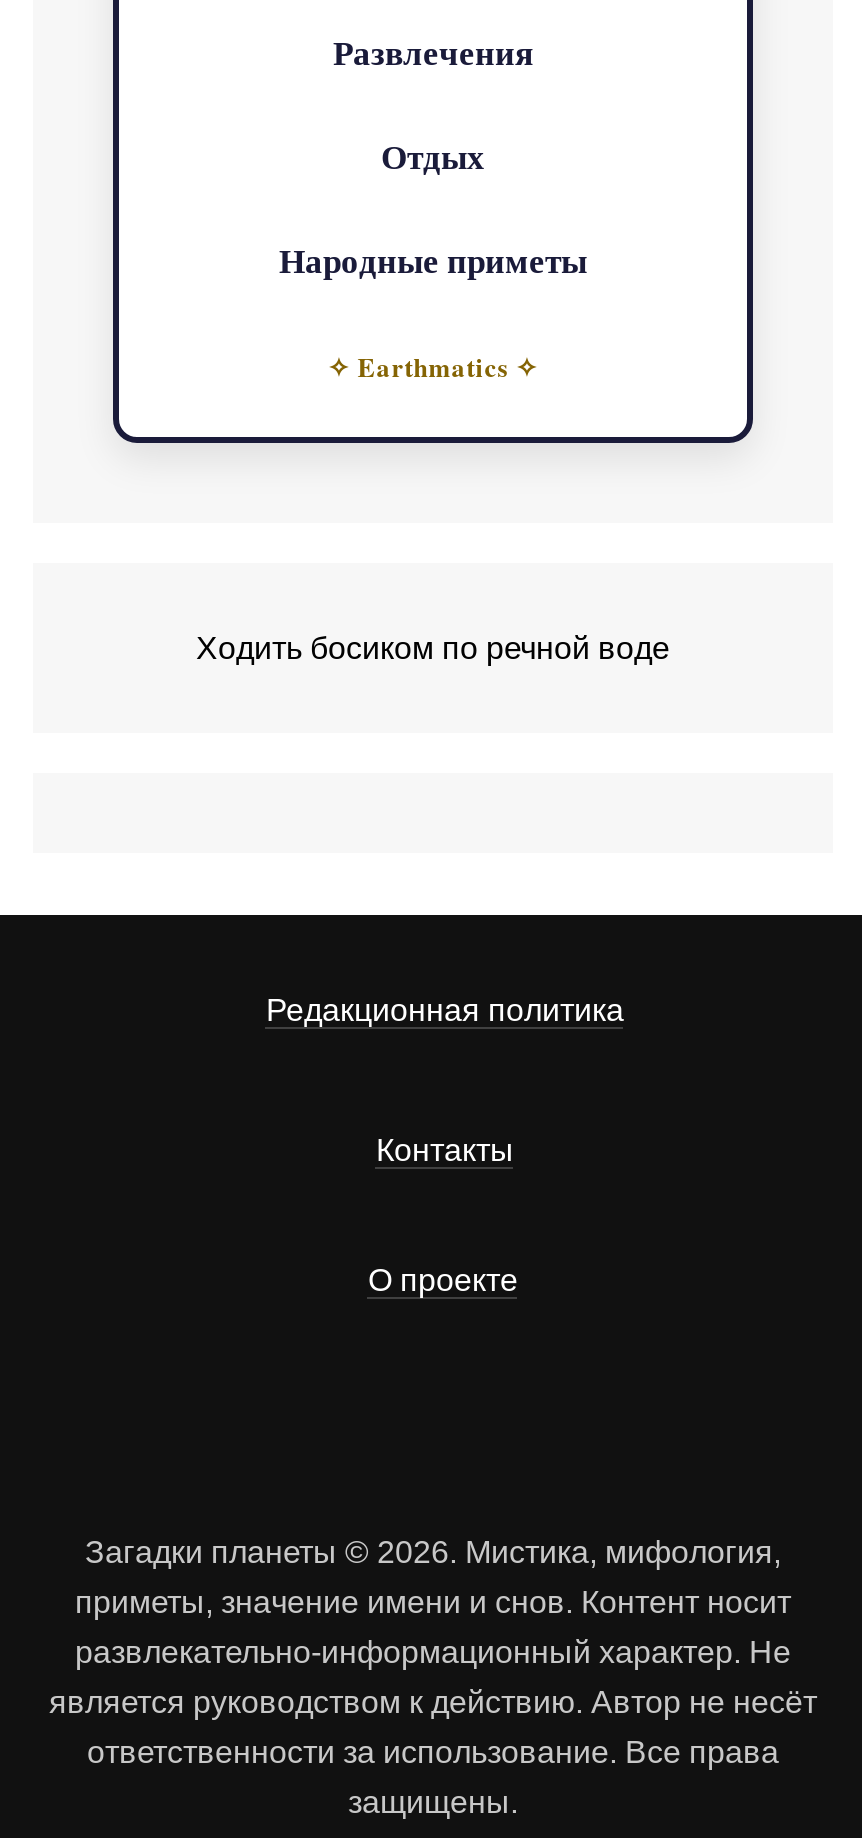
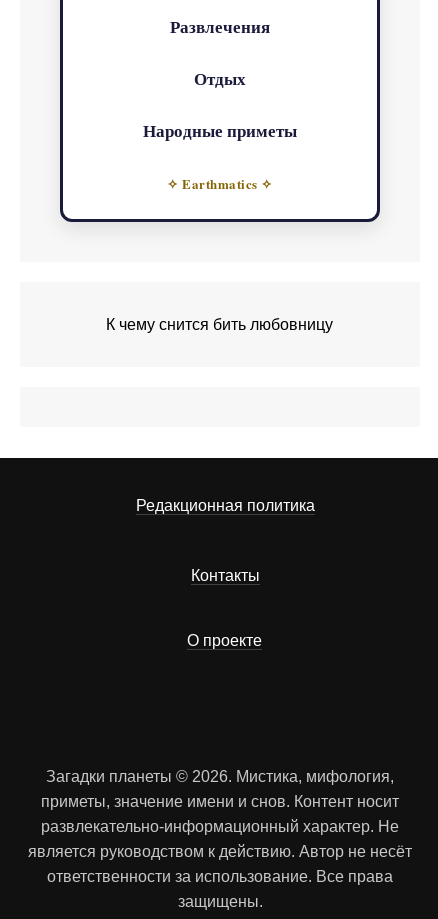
- Ходить босиком по речной воде
+ К чему снится бить любовницу
